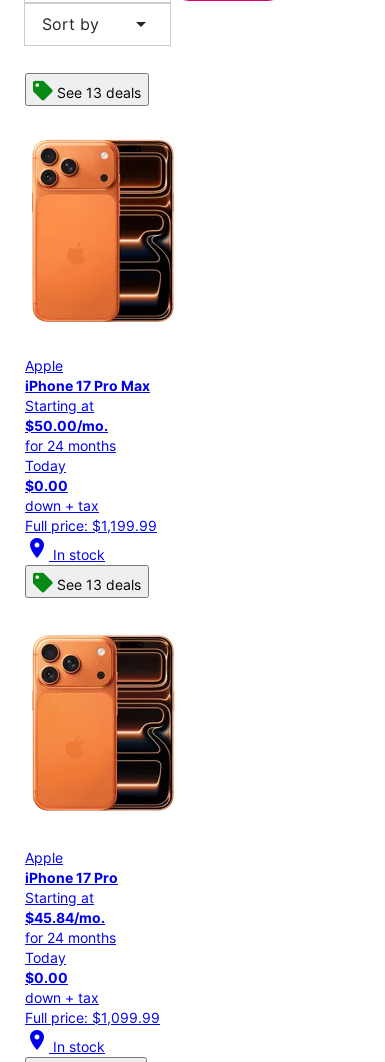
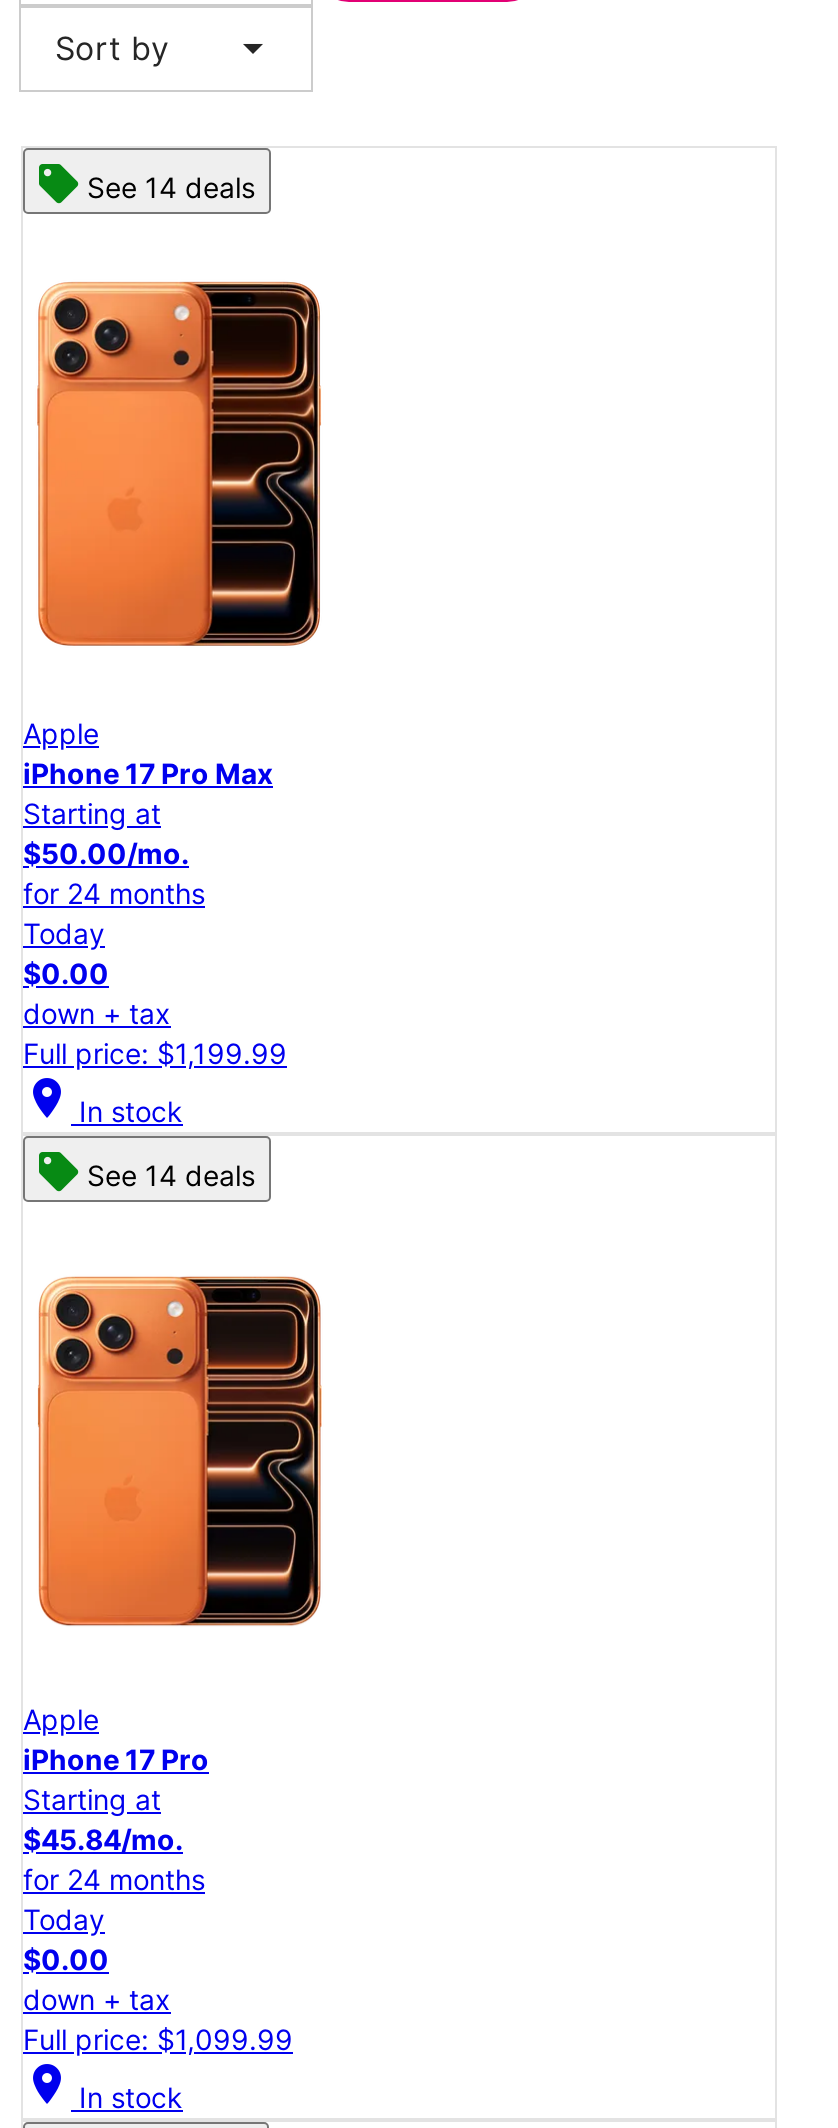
- See 13 deals
+ See 14 deals

- See 13 deals
+ See 14 deals
